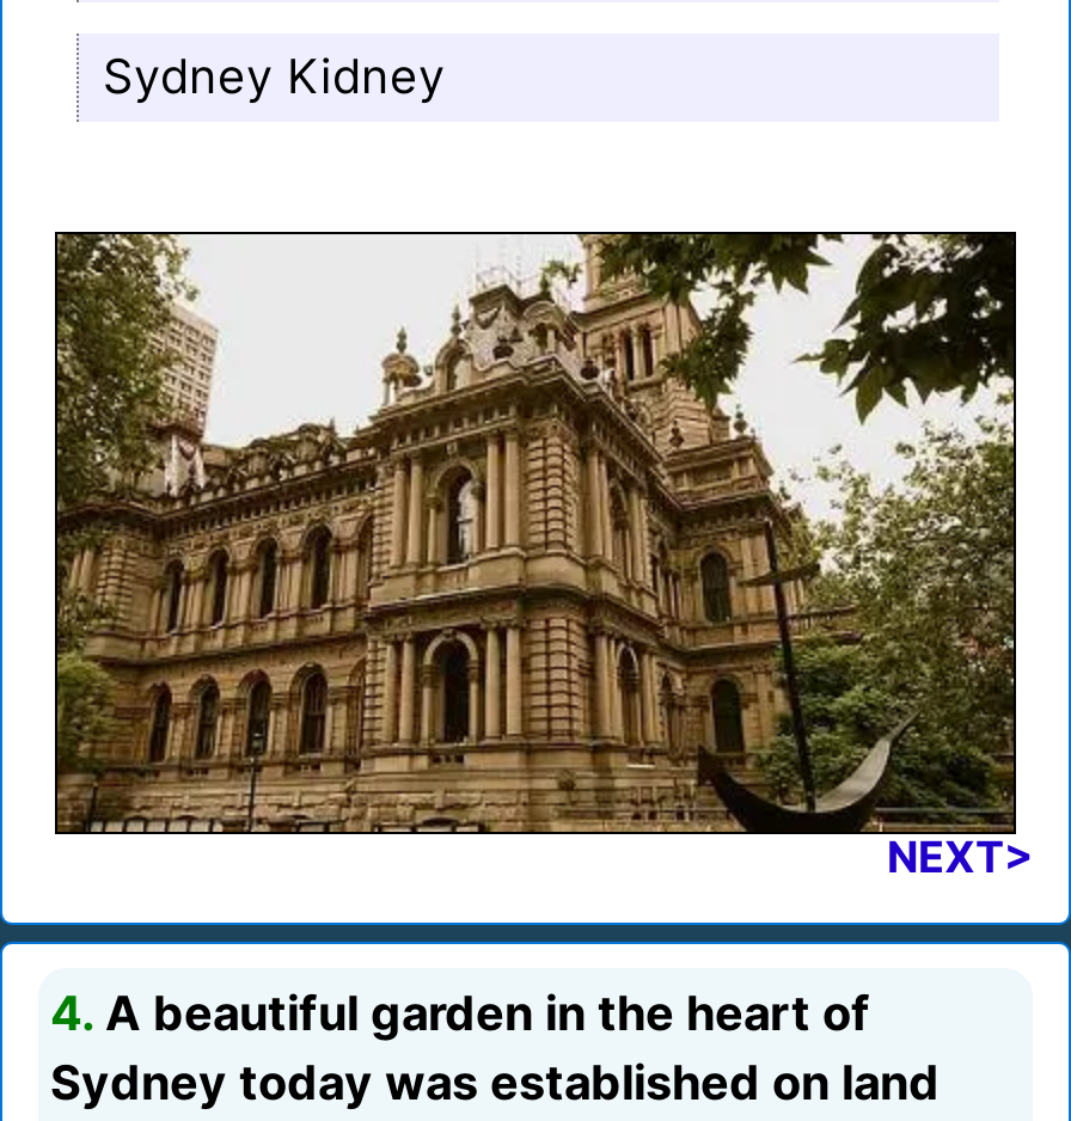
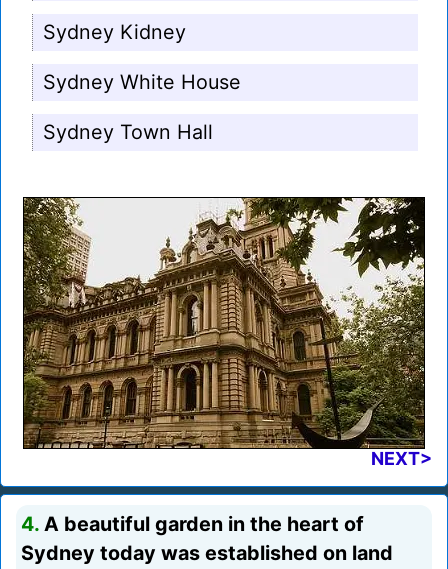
+ Sydney White House
+ Sydney Town Hall
